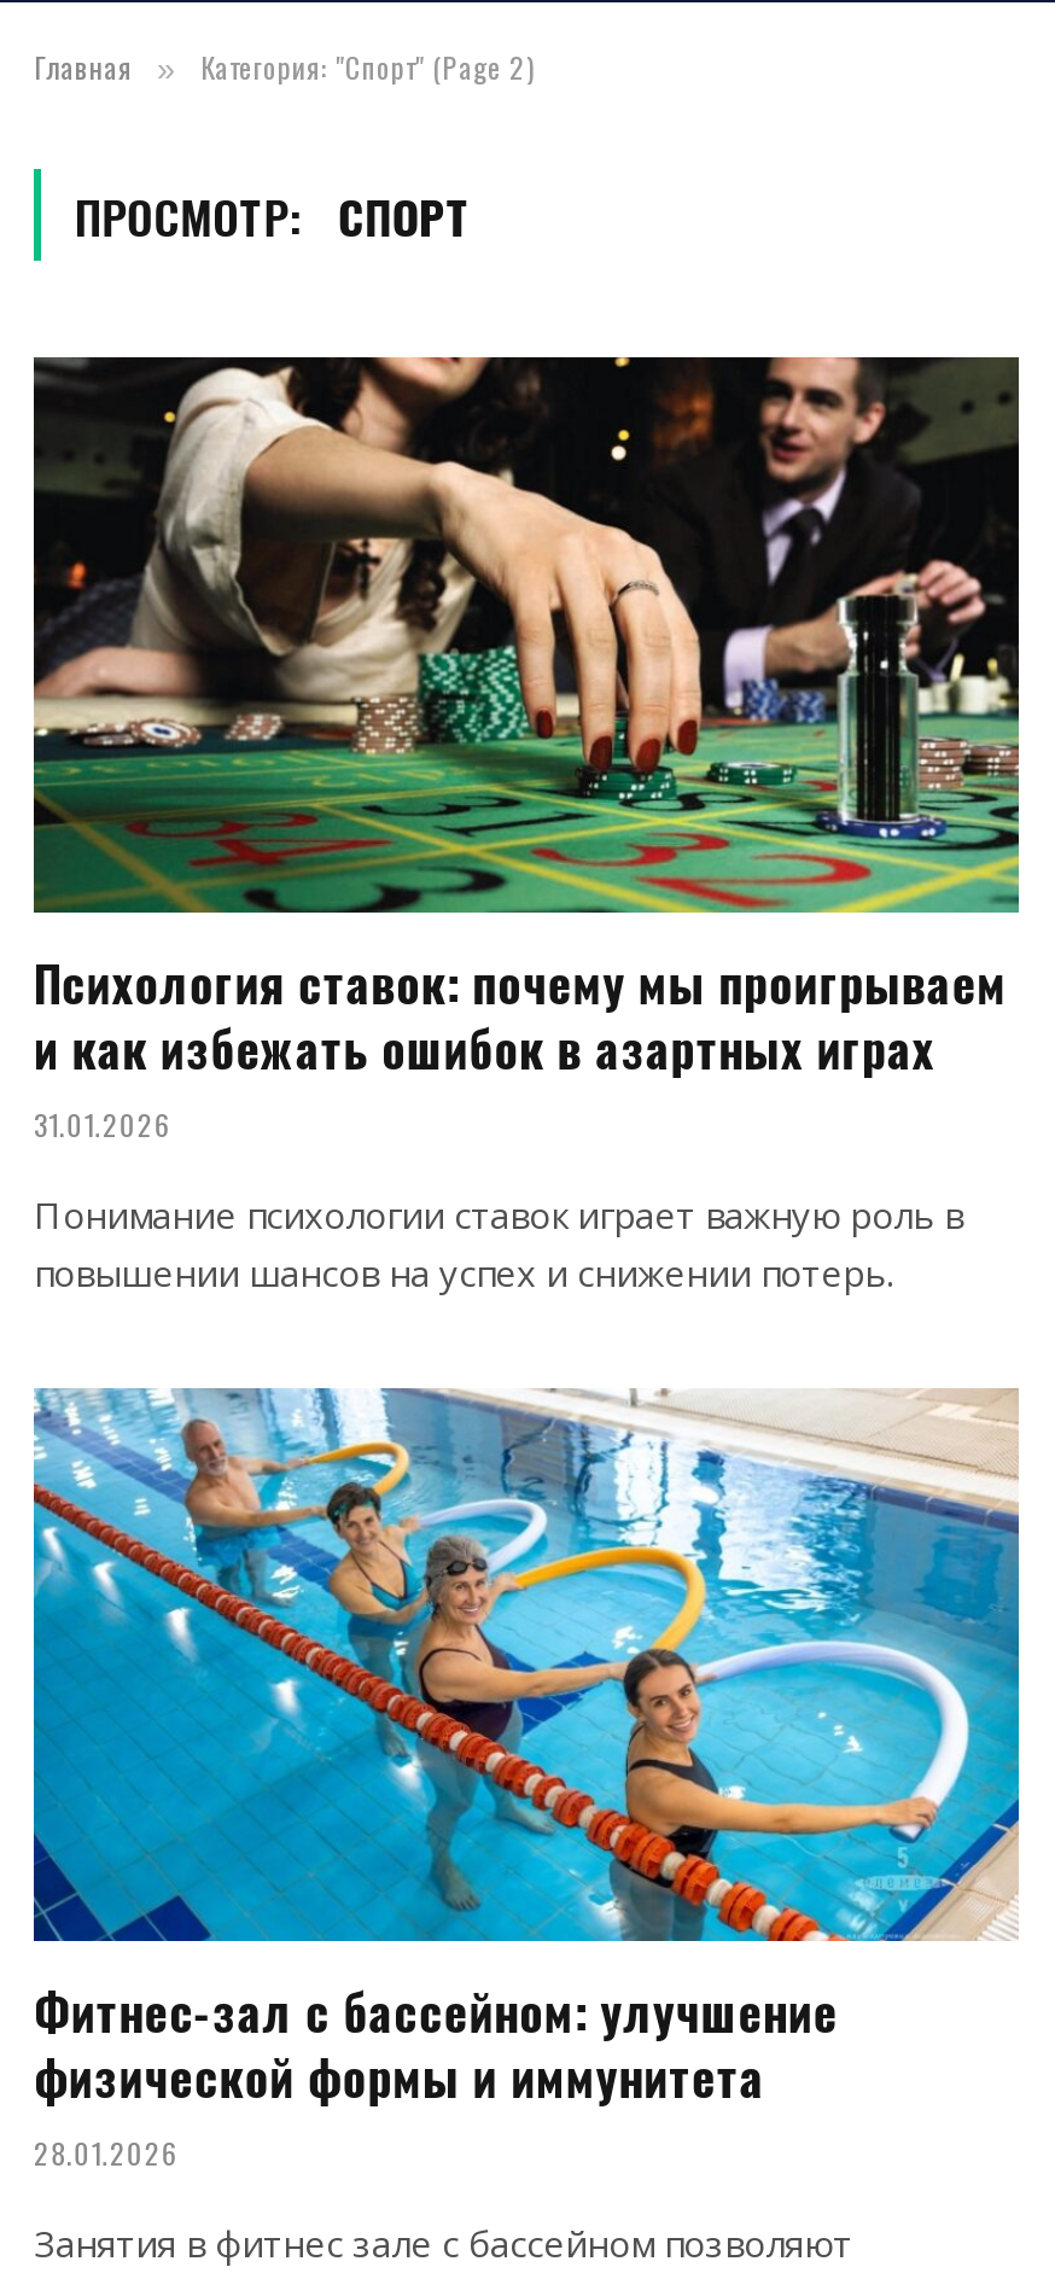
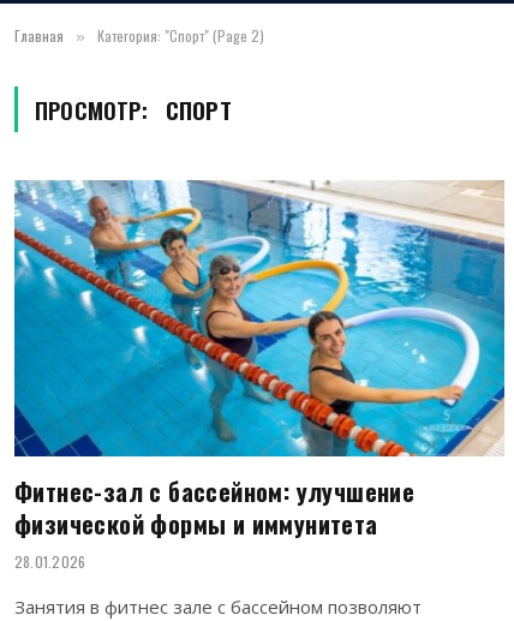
- [image]
- Психология ставок: почему мы проигрываем
- и как избежать ошибок в азартных играх
- 31.01.2026
- Понимание психологии ставок играет важную роль в
- повышении шансов на успех и снижении потерь.
